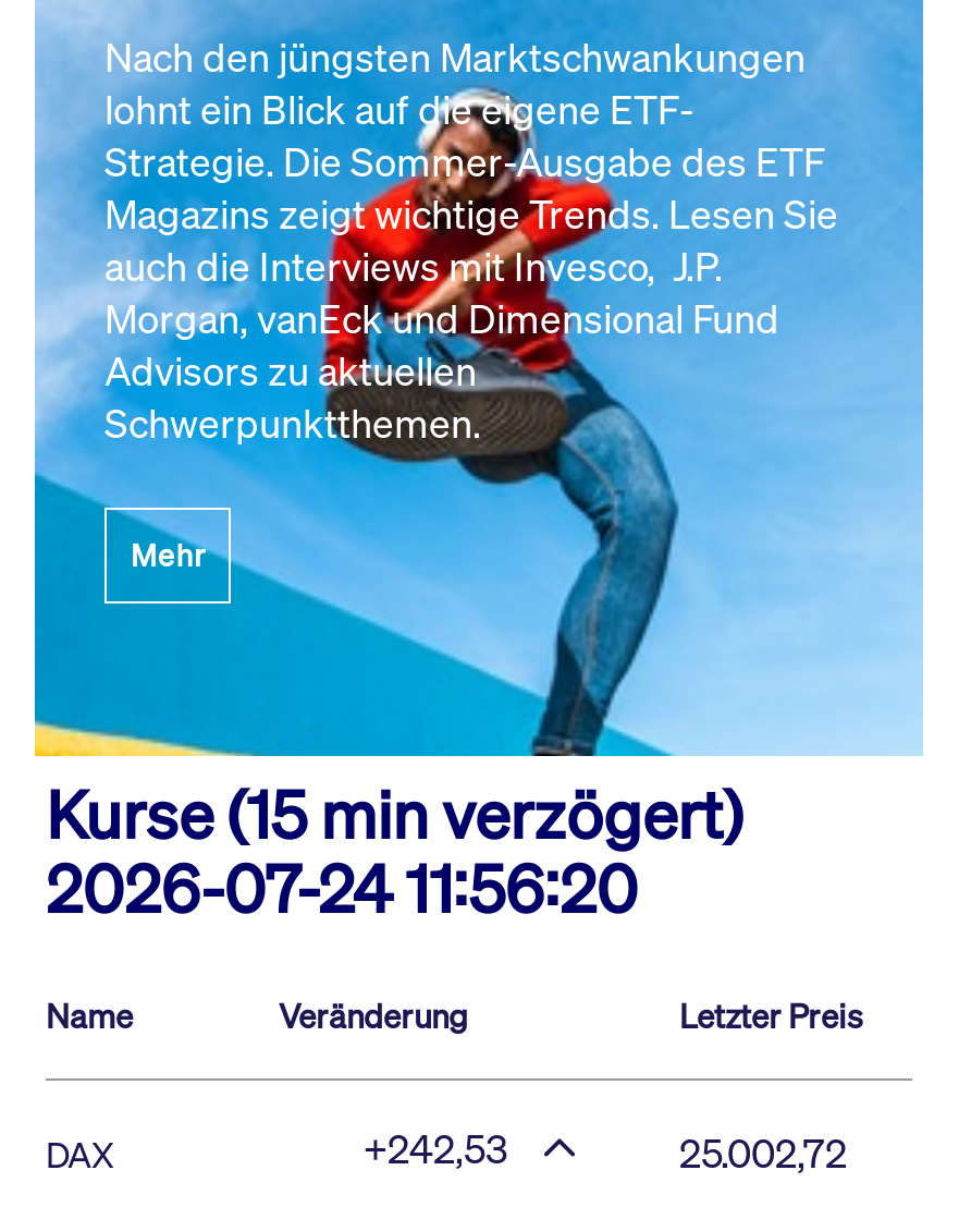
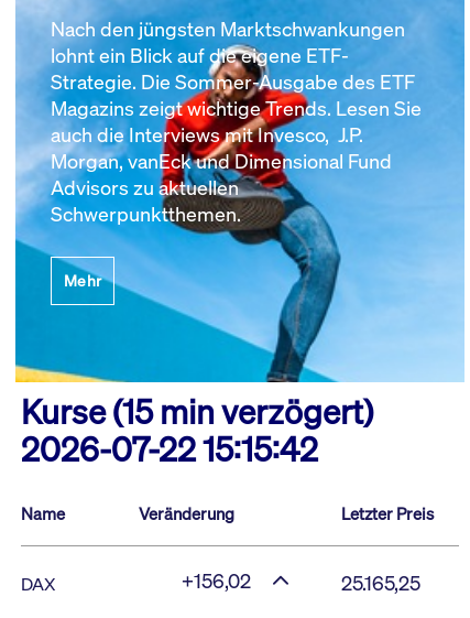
- 2026-07-24 11:56:20
+ 2026-07-22 15:15:42

- +242,53
+ +156,02

- 25.002,72
+ 25.165,25
